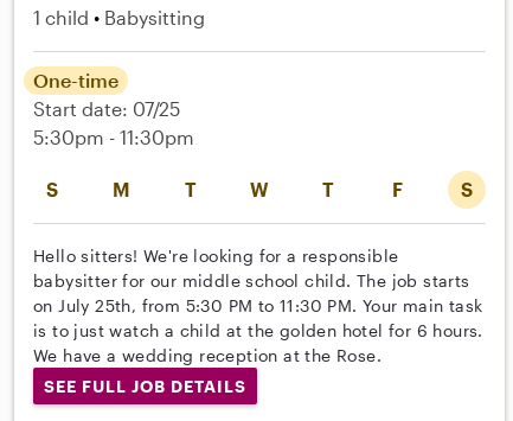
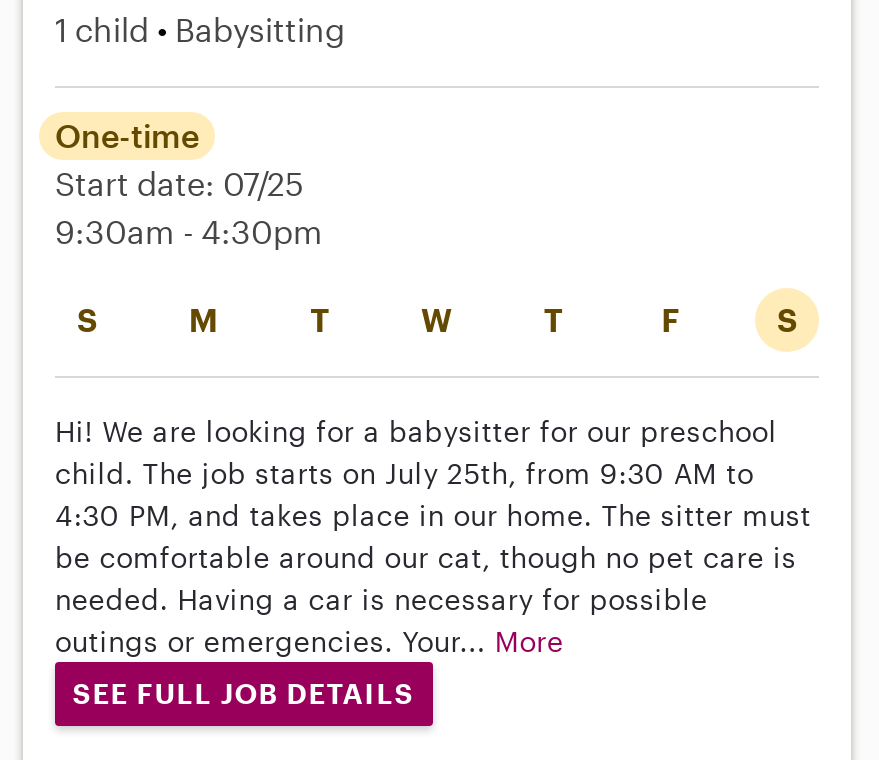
- 5:30pm - 11:30pm
+ 9:30am - 4:30pm

- Hello sitters! We're looking for a responsible
- babysitter for our middle school child. The job starts
- on July 25th, from 5:30 PM to 11:30 PM. Your main task
- is to just watch a child at the golden hotel for 6 hours.
- We have a wedding reception at the Rose.
+ Hi! We are looking for a babysitter for our preschool
+ child. The job starts on July 25th, from 9:30 AM to
+ 4:30 PM, and takes place in our home. The sitter must
+ be comfortable around our cat, though no pet care is
+ needed. Having a car is necessary for possible
+ outings or emergencies. Your... More
